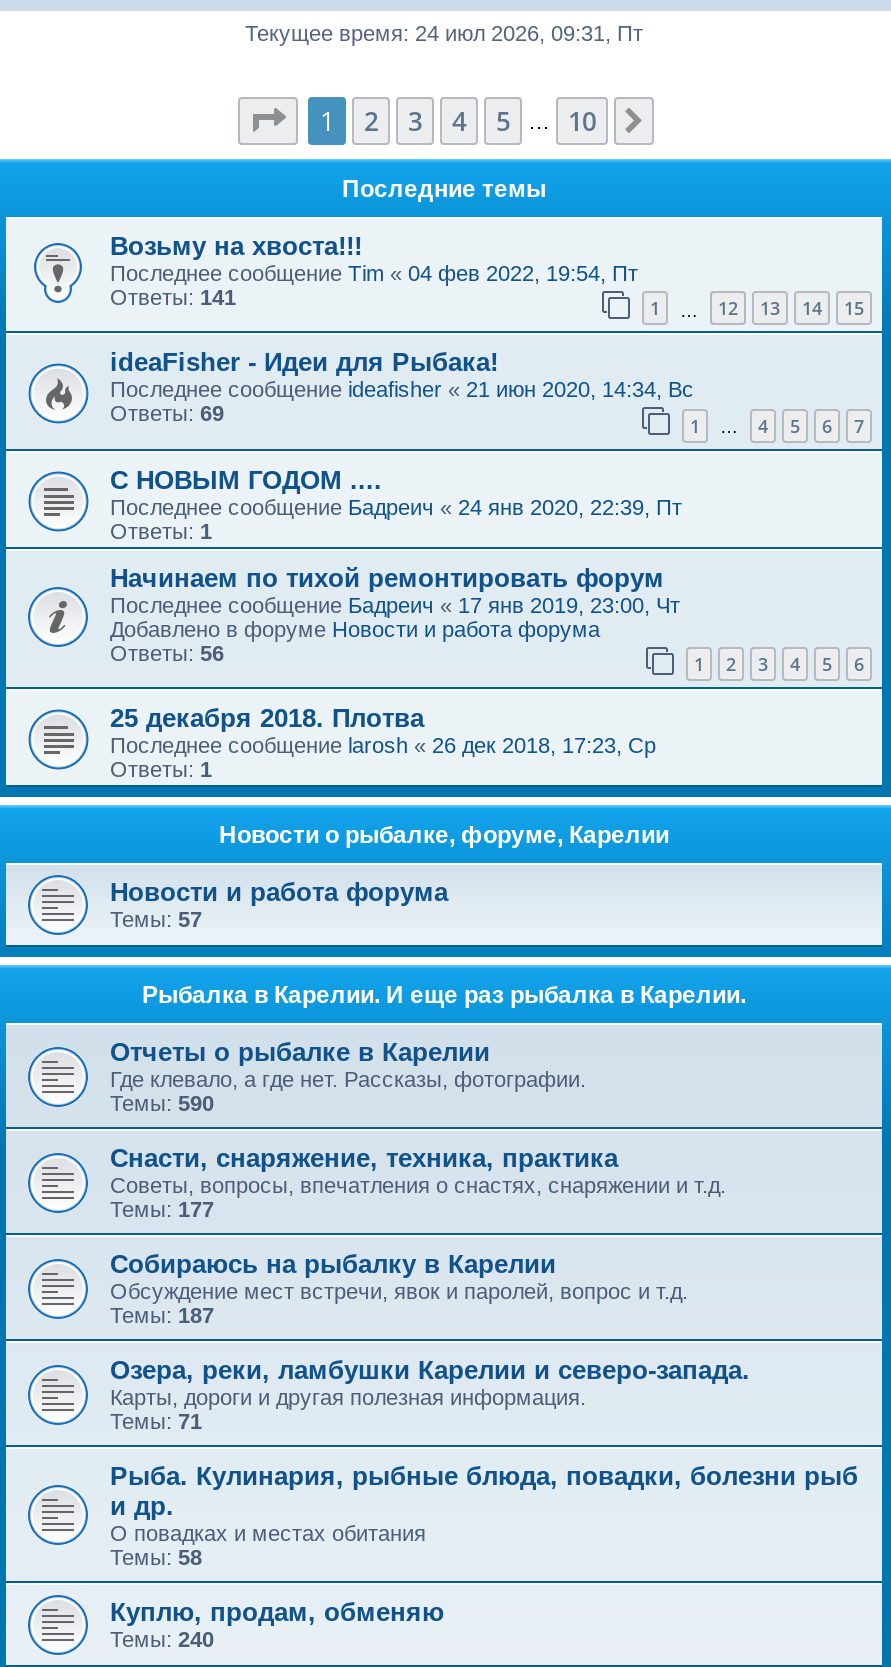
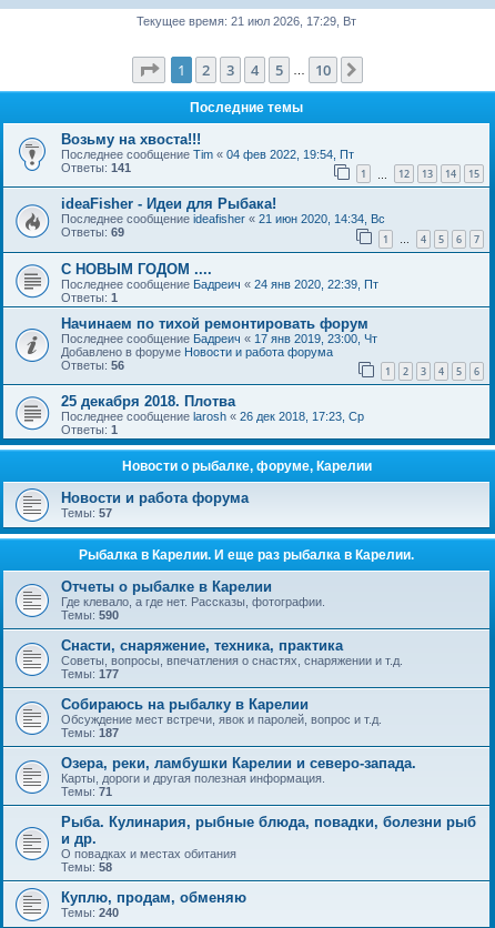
- Текущее время: 24 июл 2026, 09:31, Пт
+ Текущее время: 21 июл 2026, 17:29, Вт
